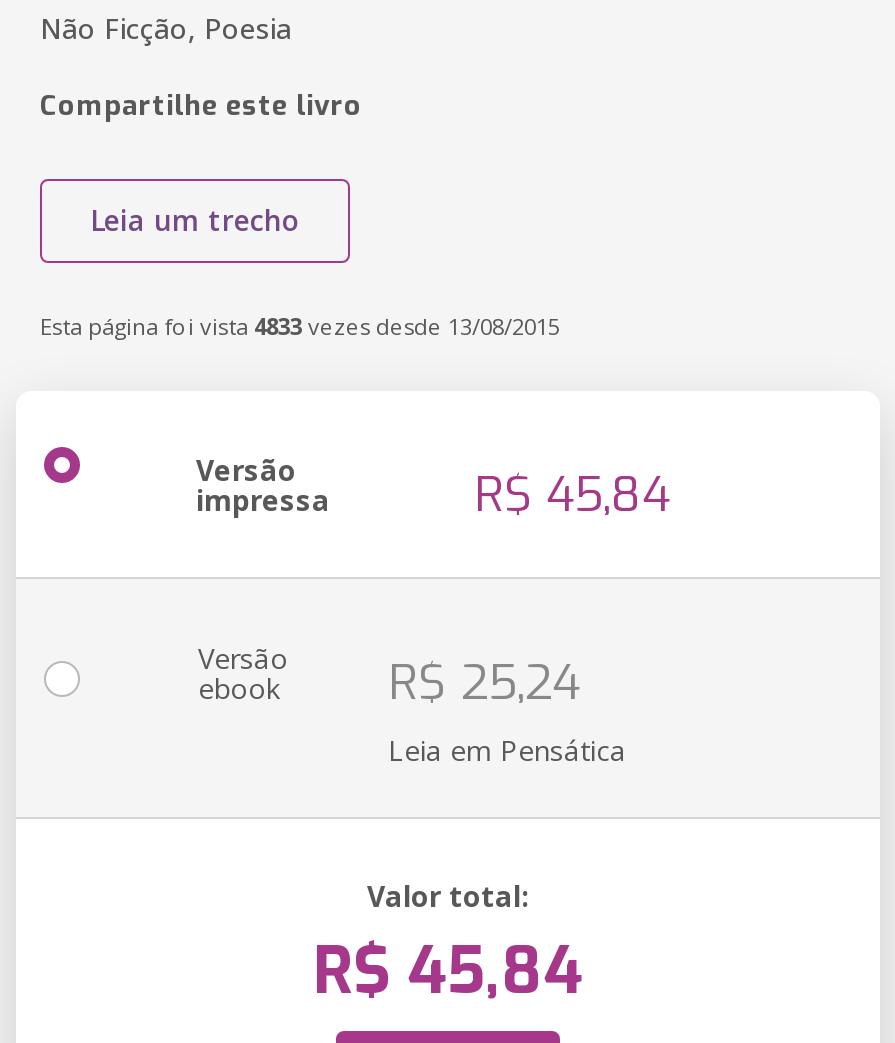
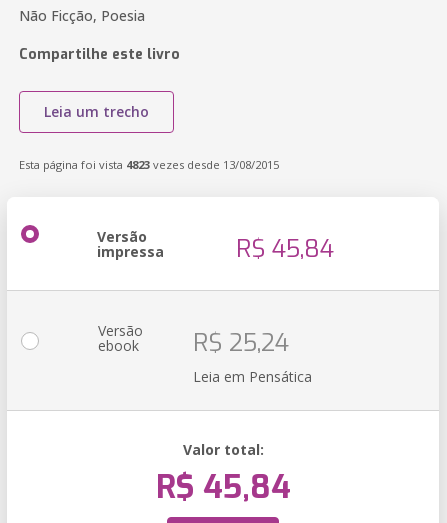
- Esta página foi vista 4833 vezes desde 13/08/2015
+ Esta página foi vista 4823 vezes desde 13/08/2015
